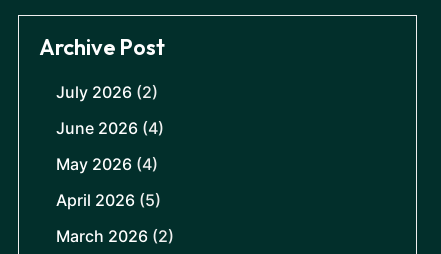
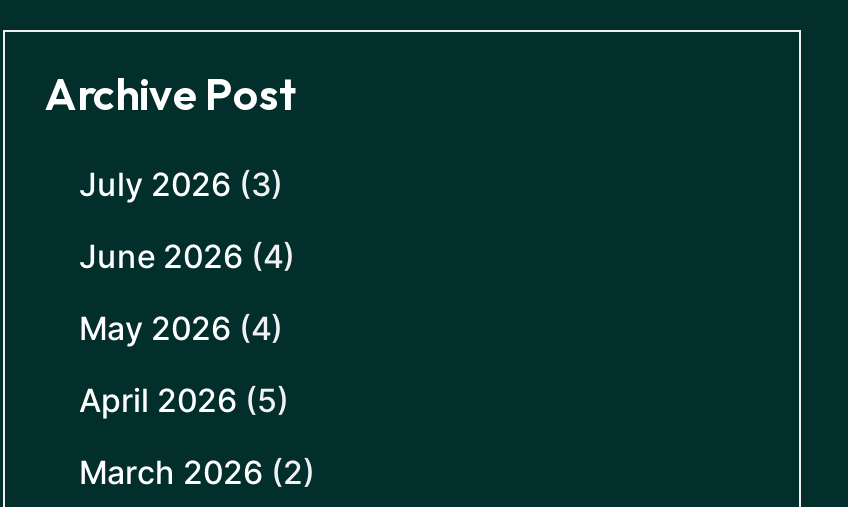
- July 2026 (2)
+ July 2026 (3)
